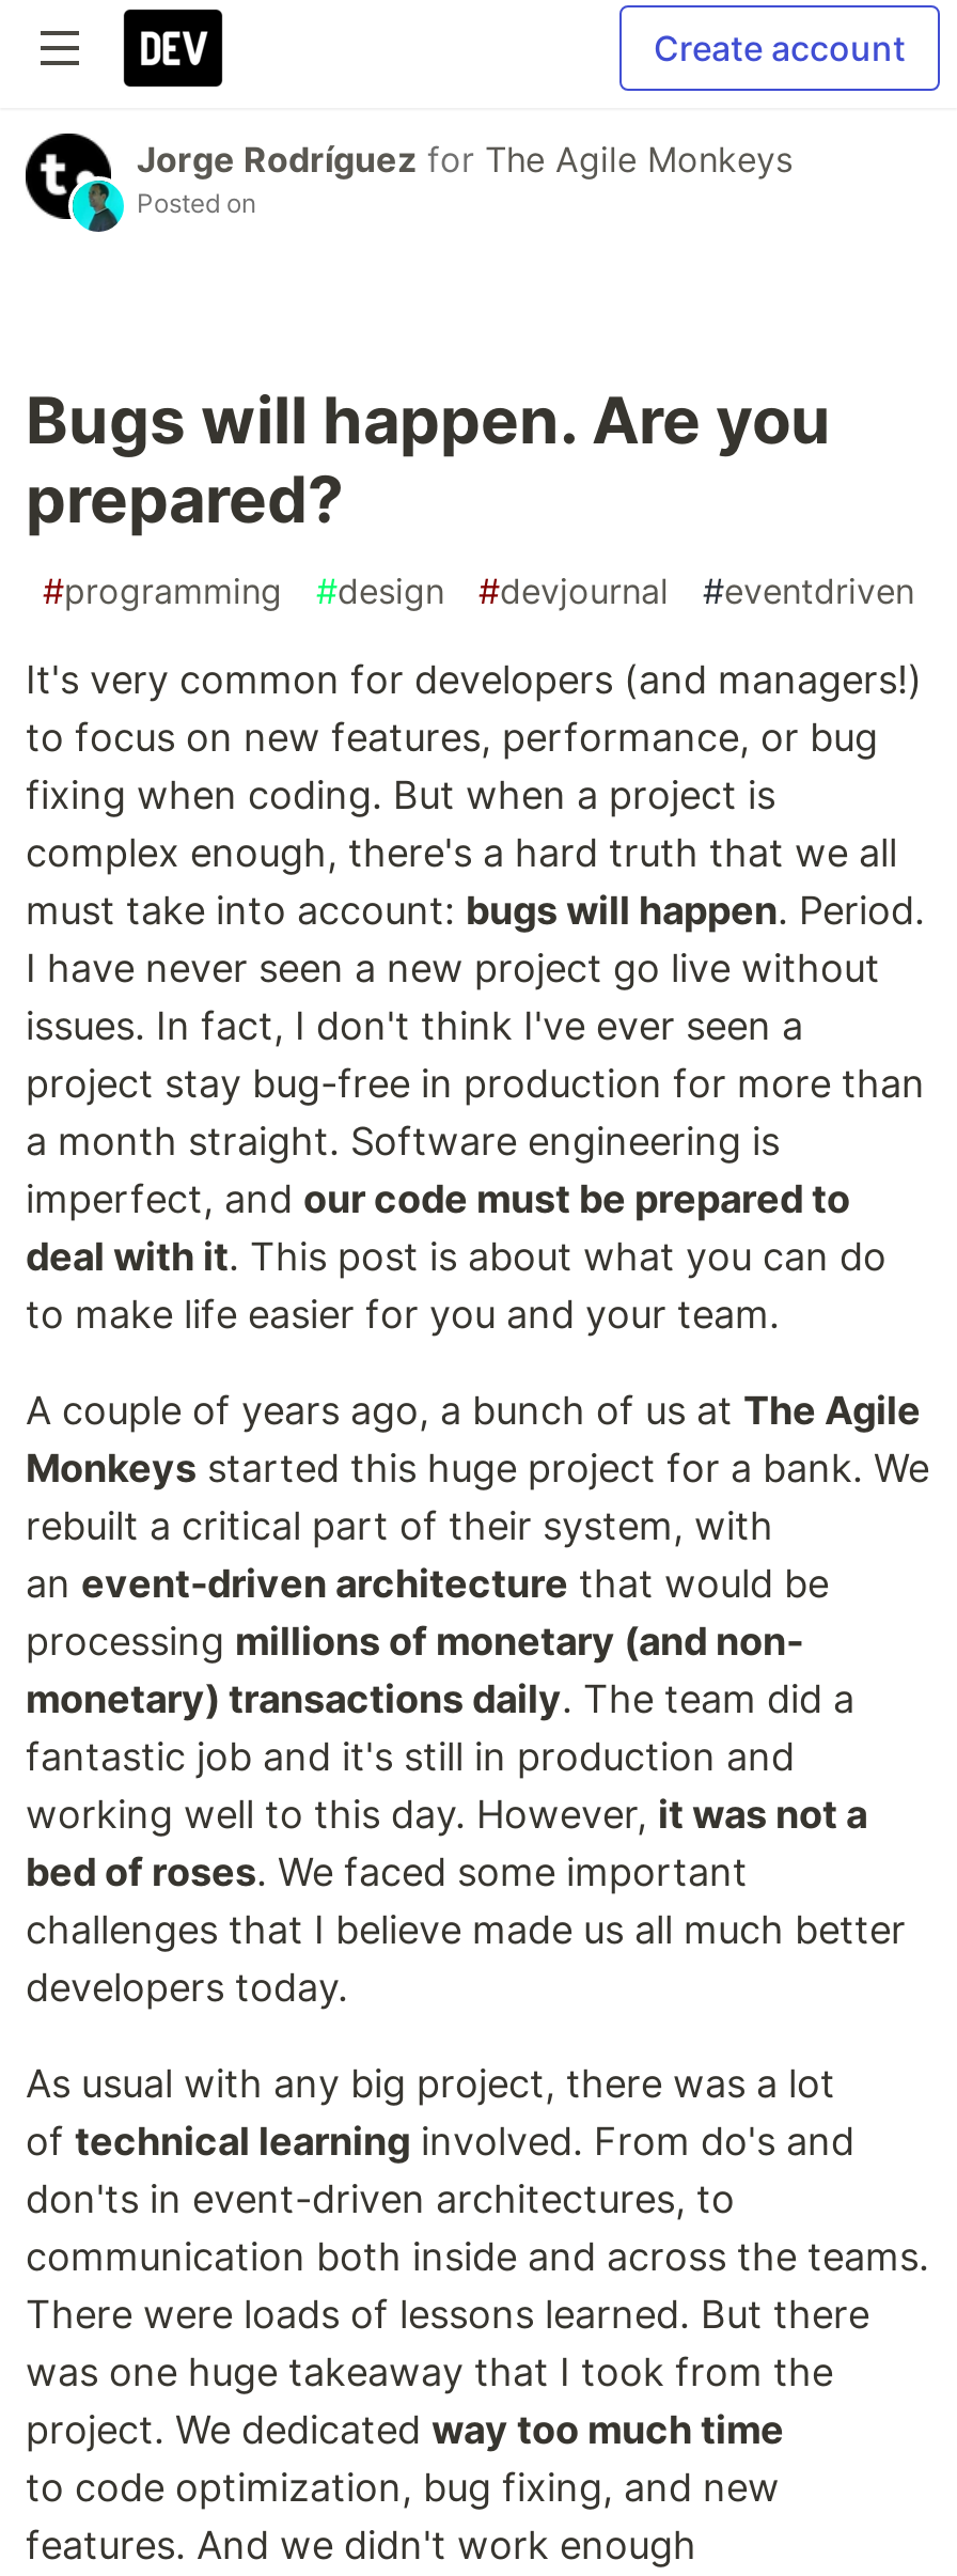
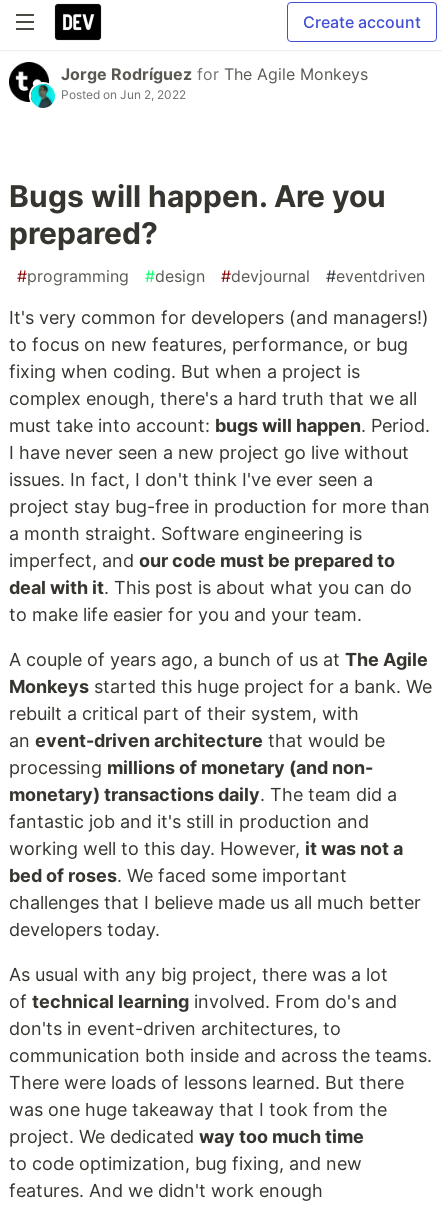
- Posted on
+ Posted on Jun 2, 2022
